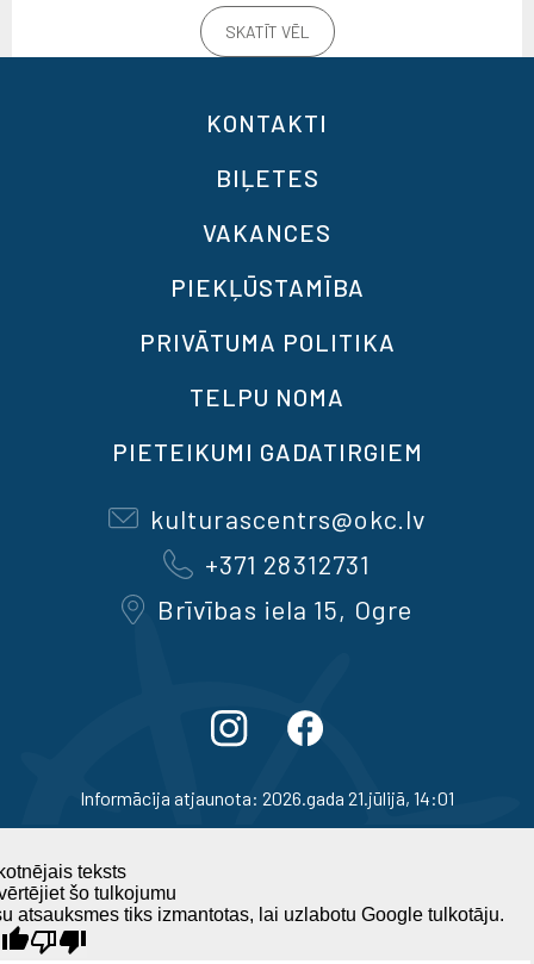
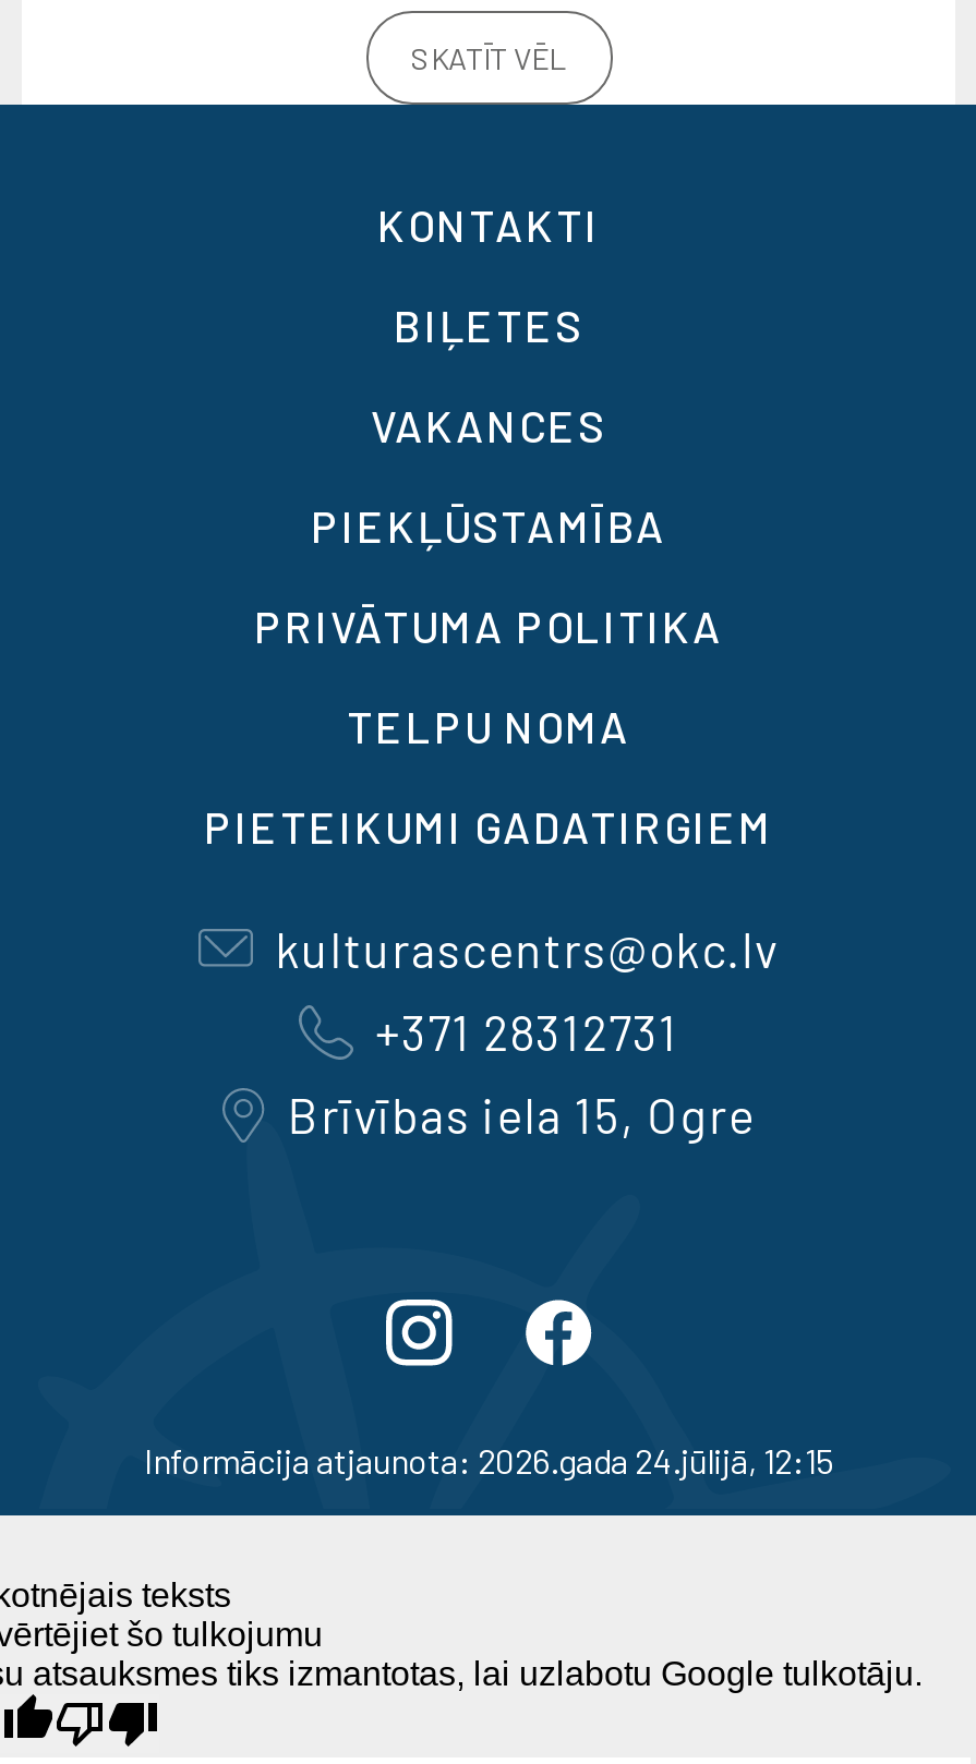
- Informācija atjaunota: 2026.gada 21.jūlijā, 14:01
+ Informācija atjaunota: 2026.gada 24.jūlijā, 12:15
